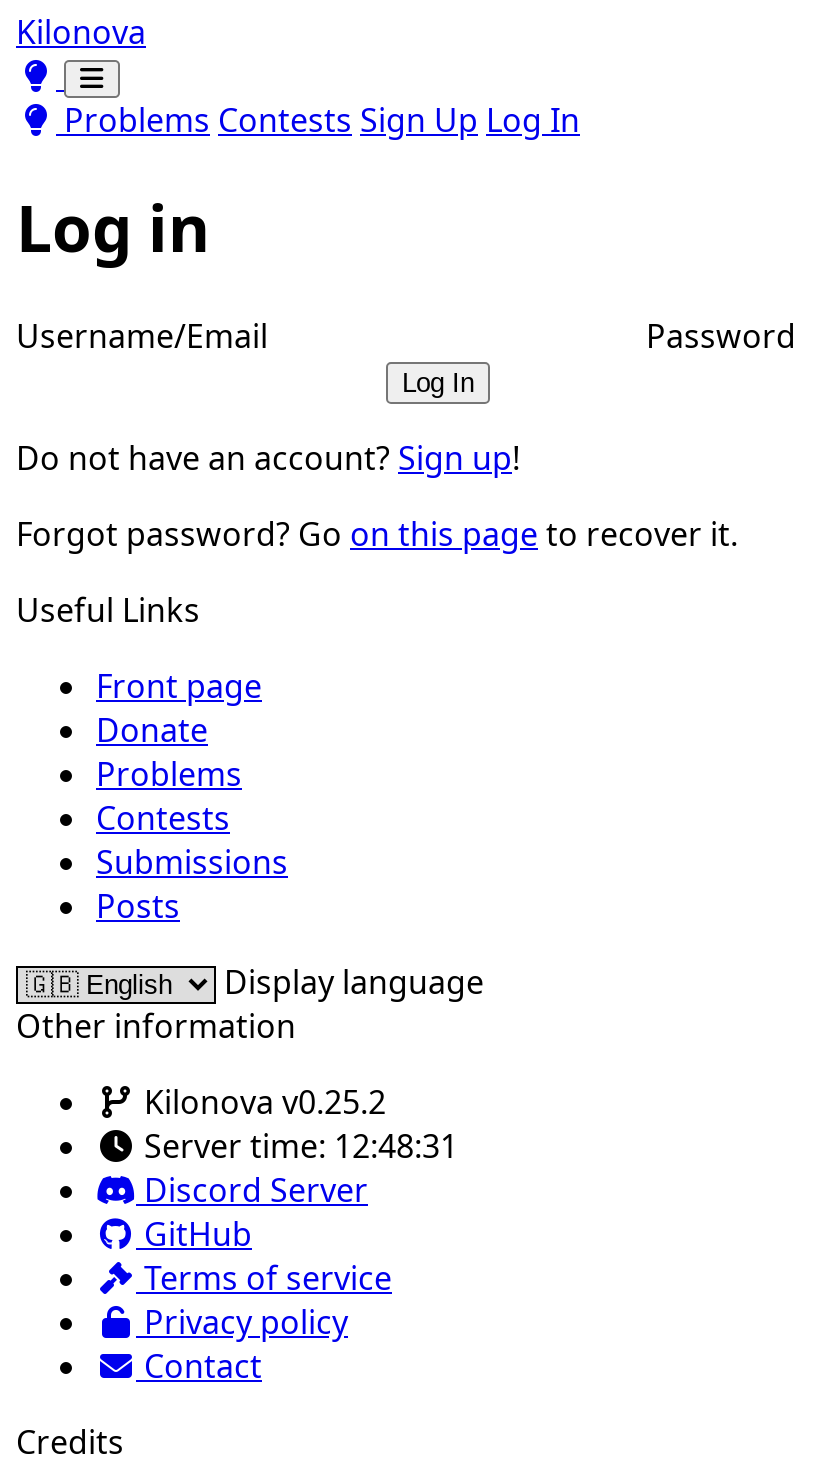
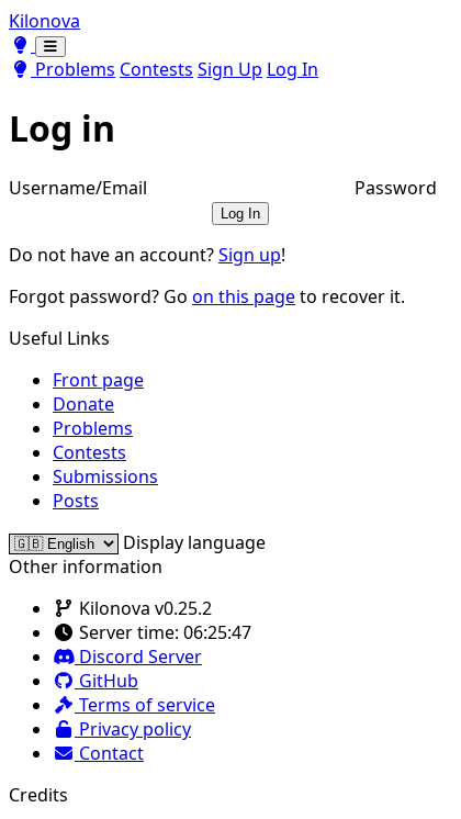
- Server time: 12:48:31
+ Server time: 06:25:47
